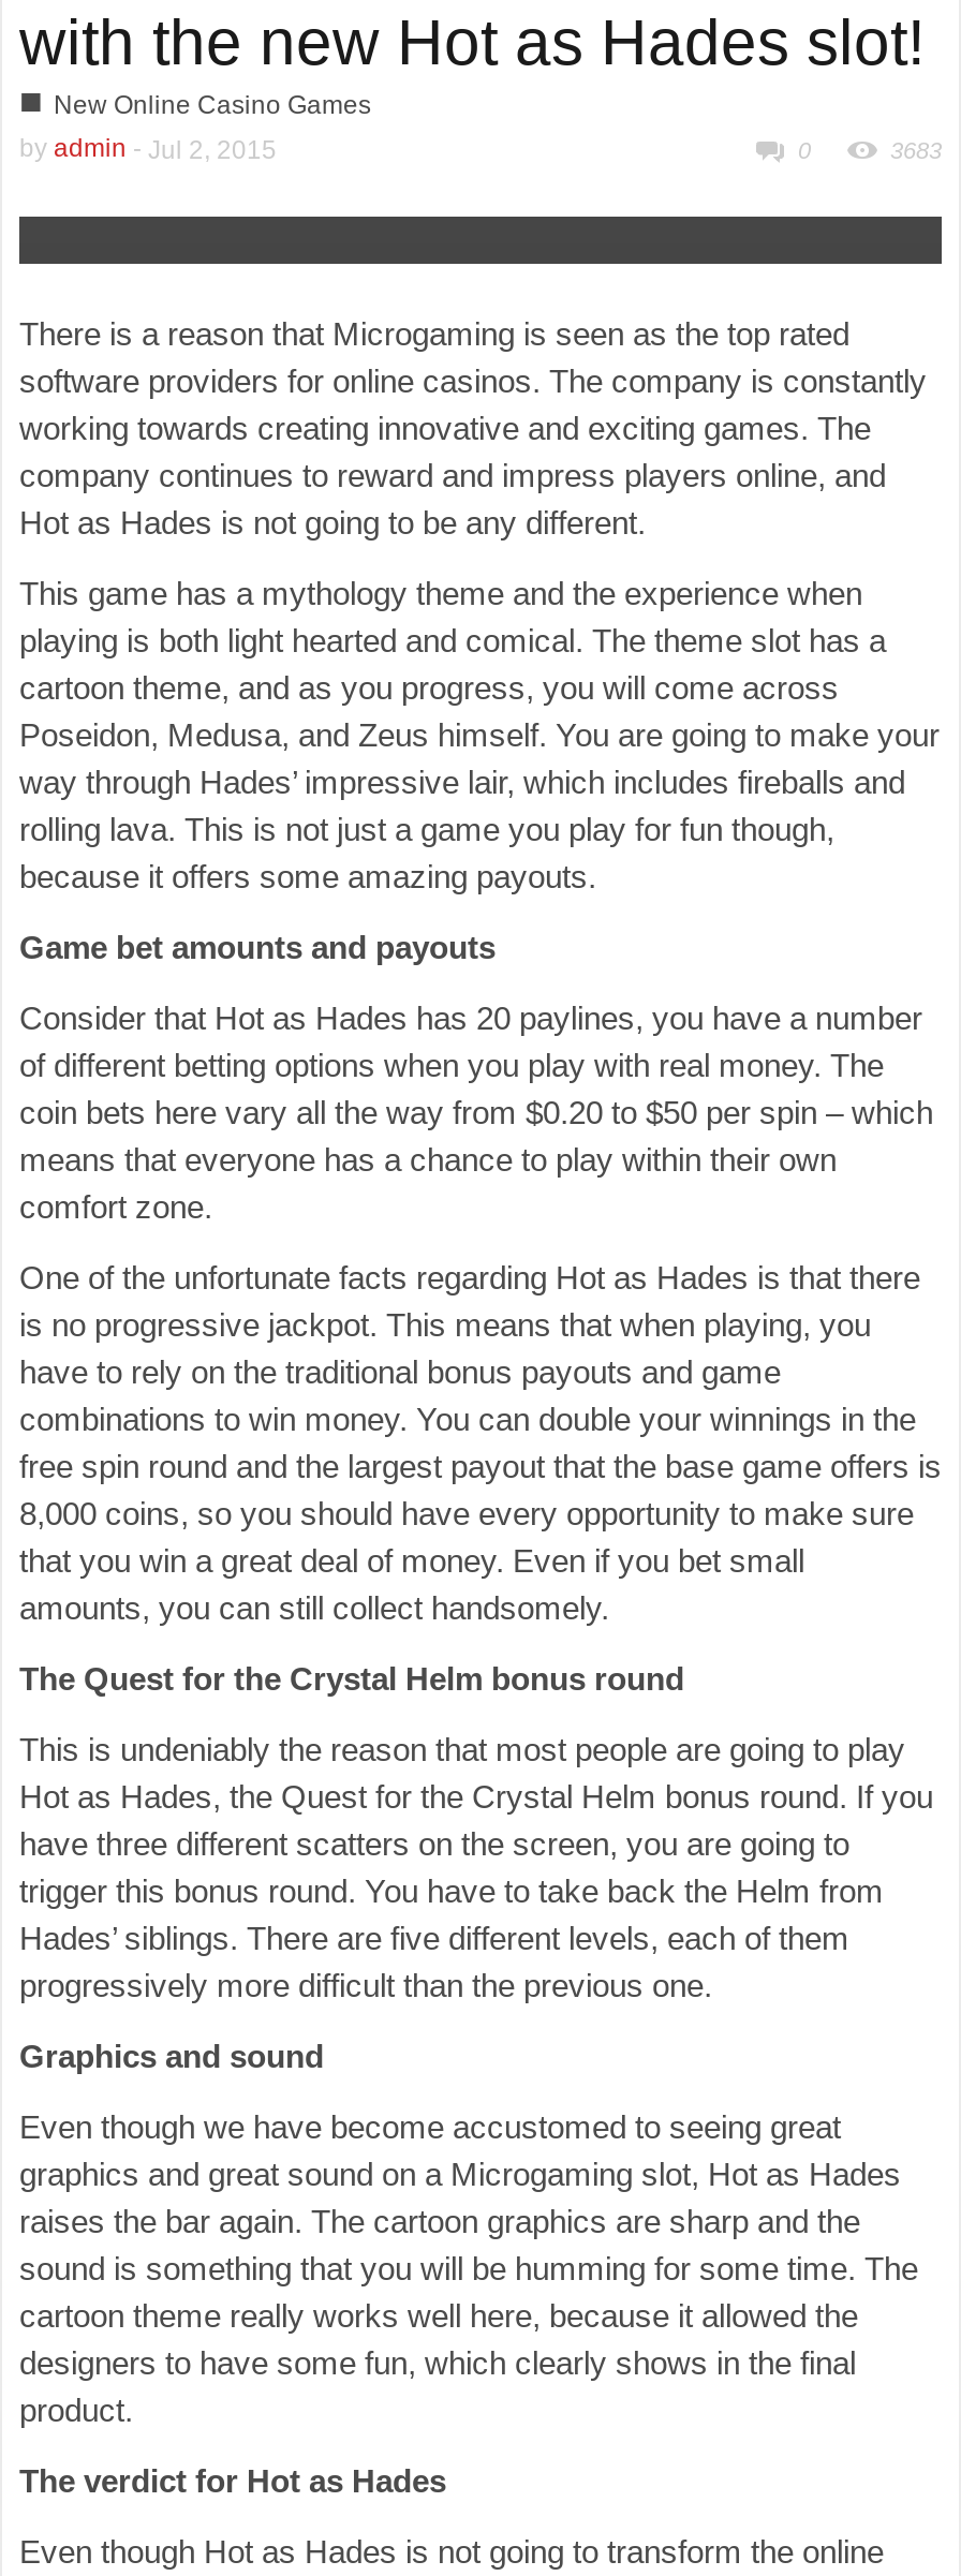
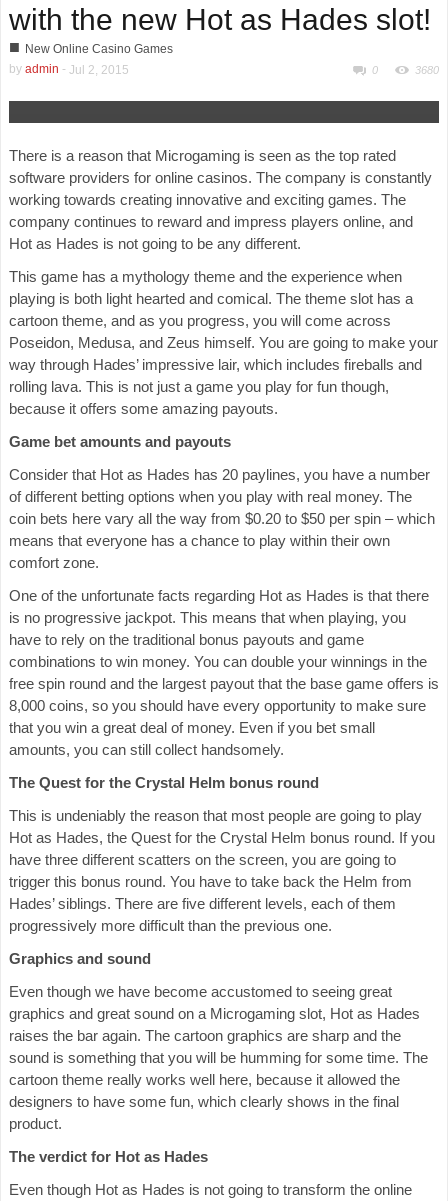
- 3683
+ 3680
